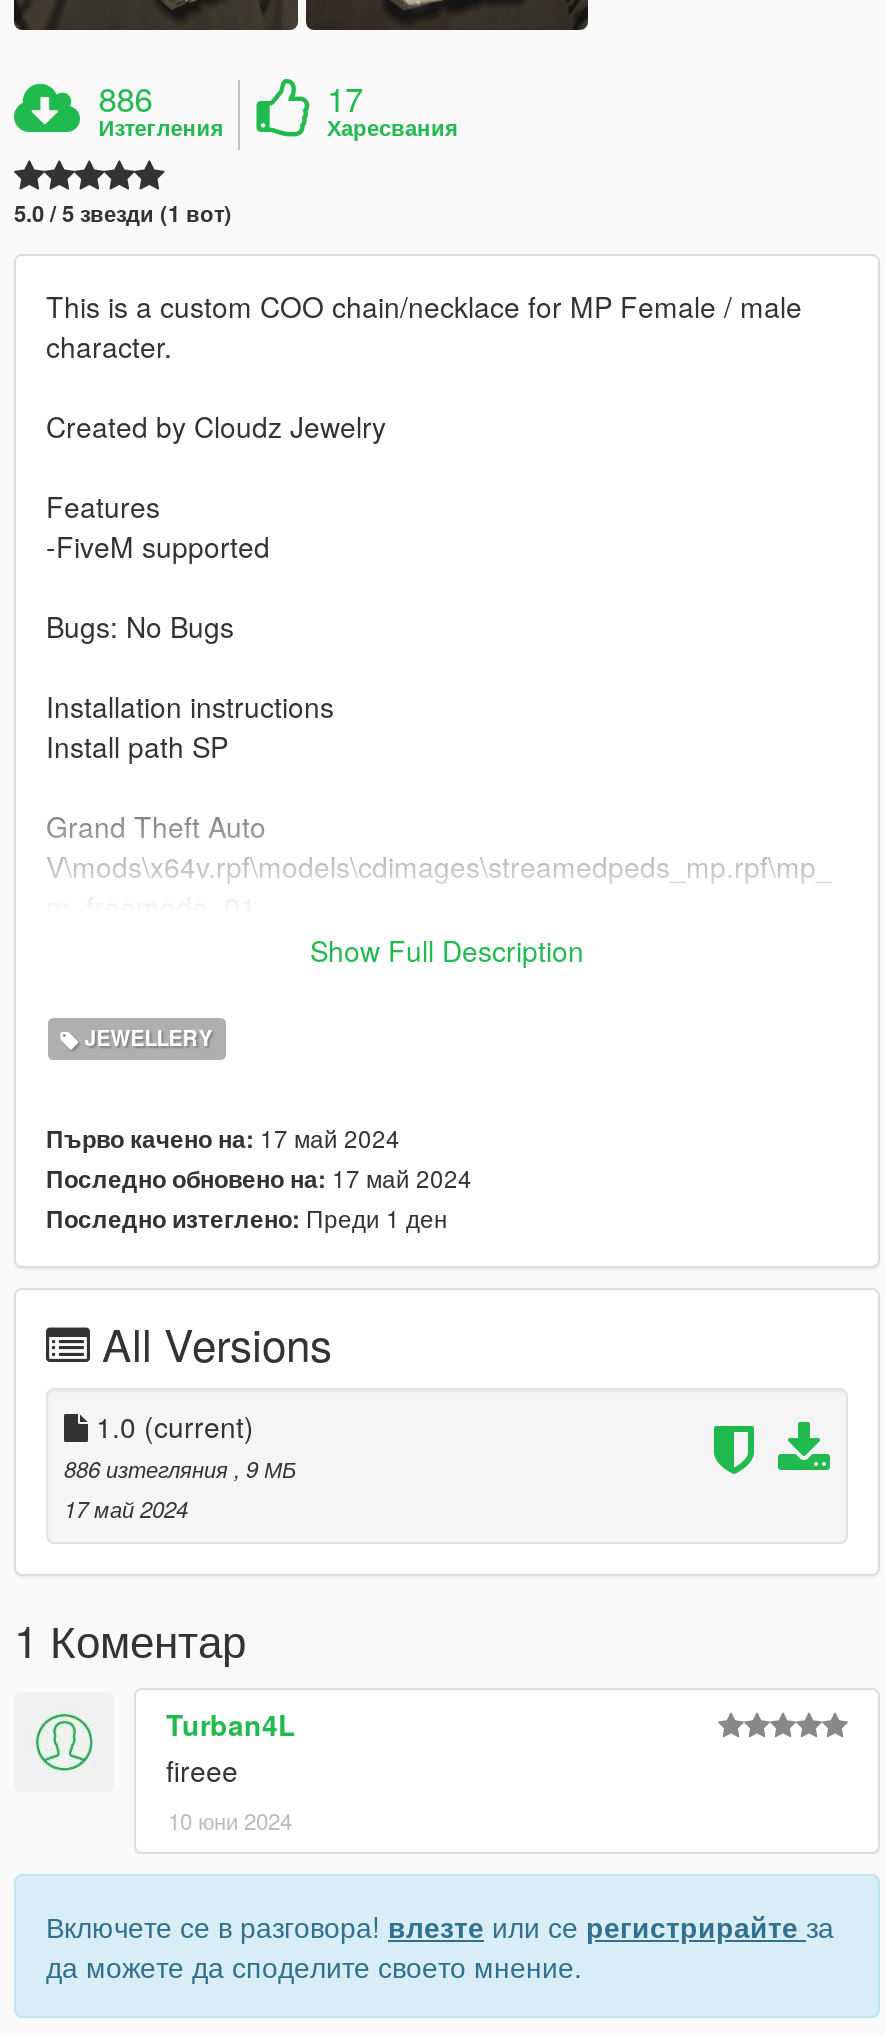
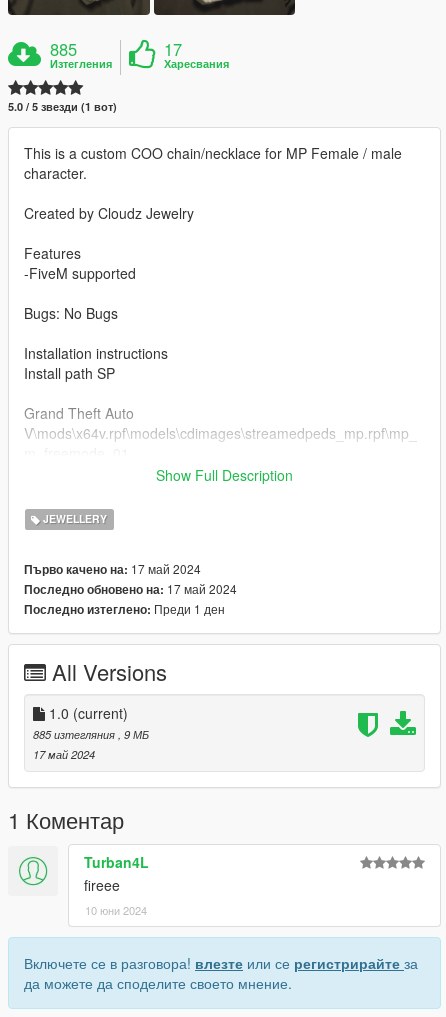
- 886
+ 885

- 886 изтегляния, 9 МБ
+ 885 изтегляния, 9 МБ
